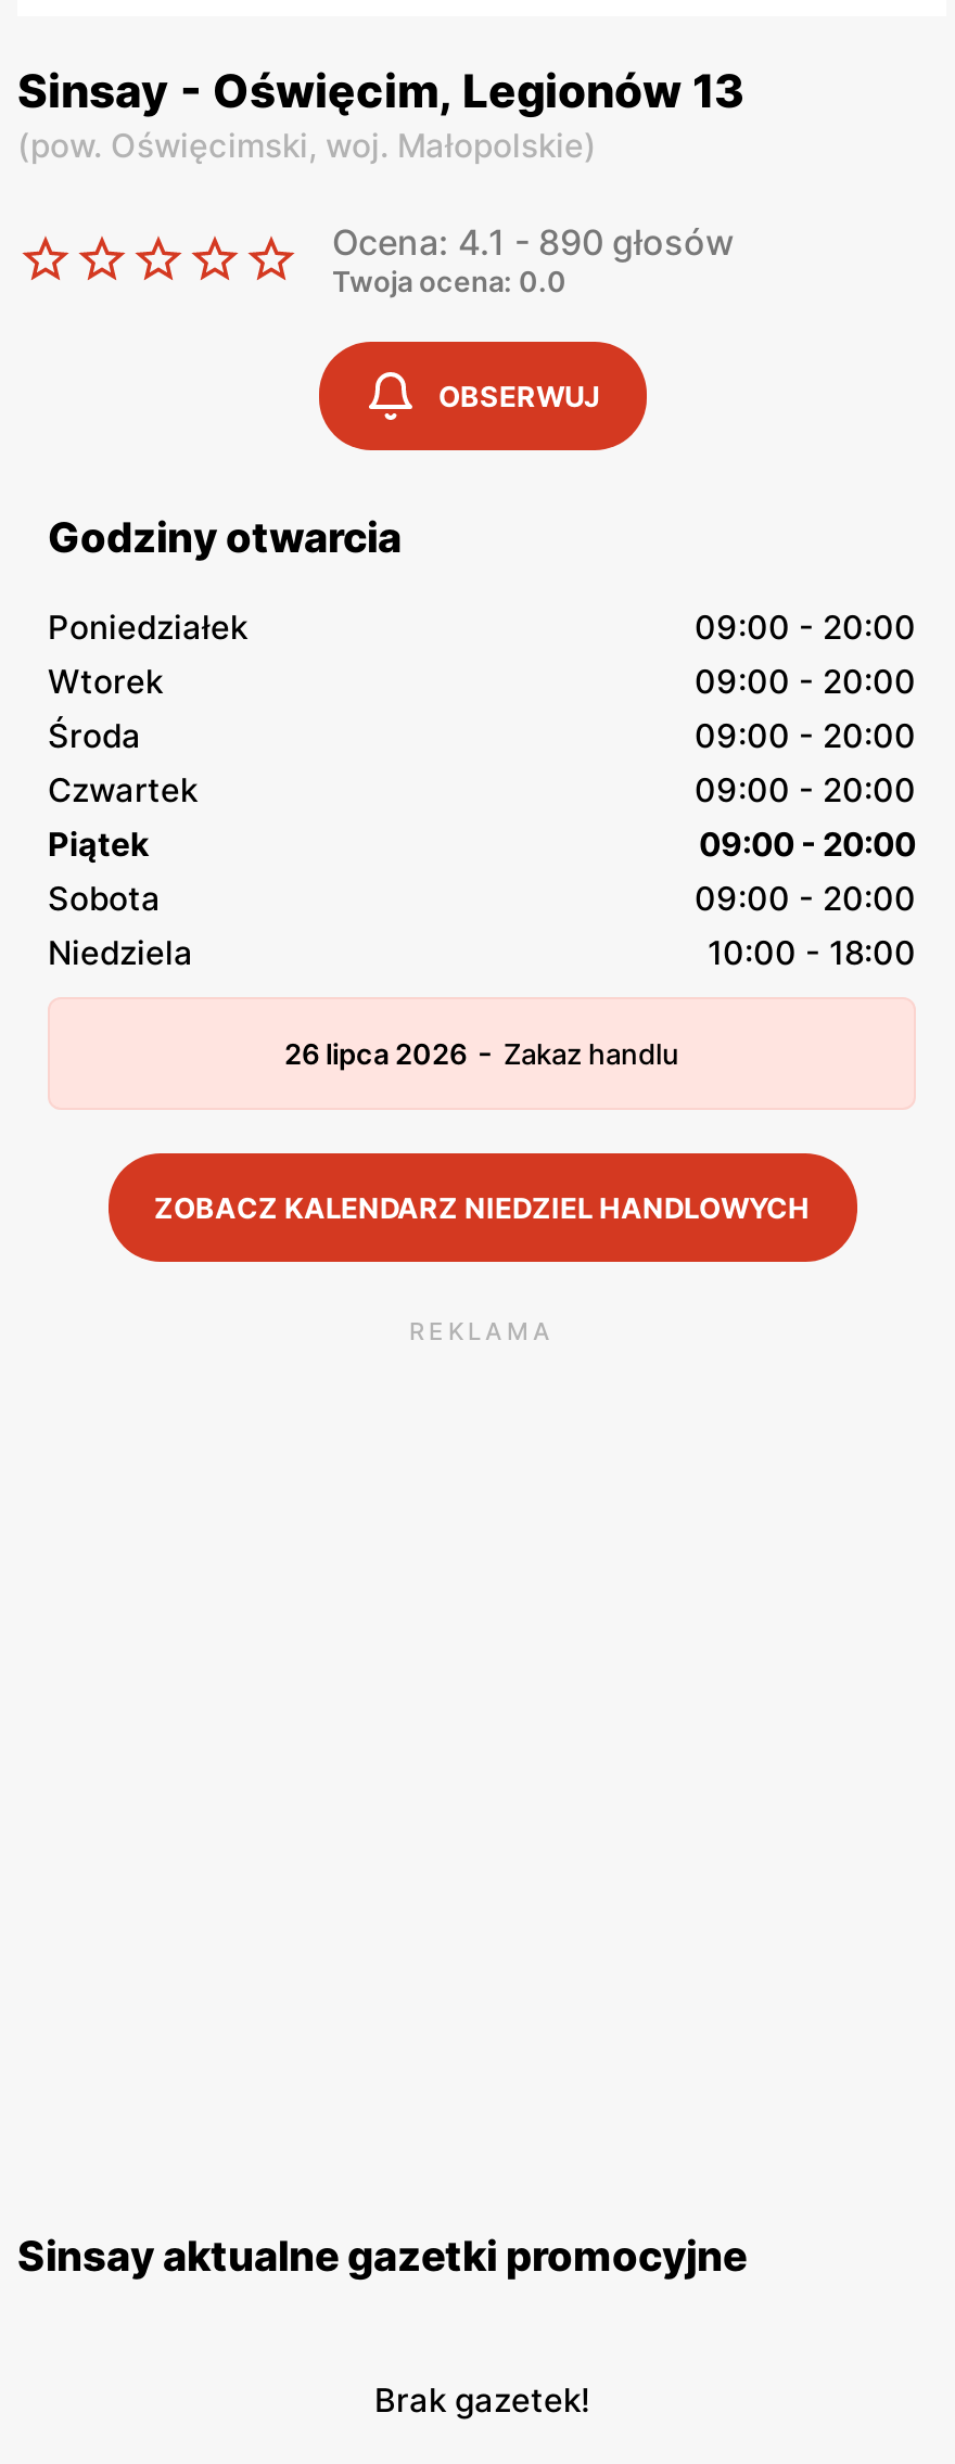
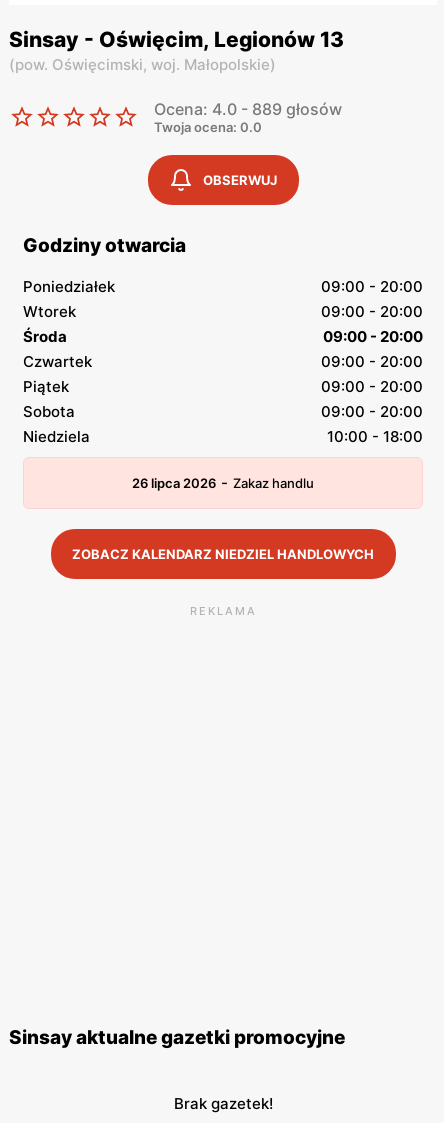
- Ocena: 4.1 - 890 głosów
+ Ocena: 4.0 - 889 głosów
